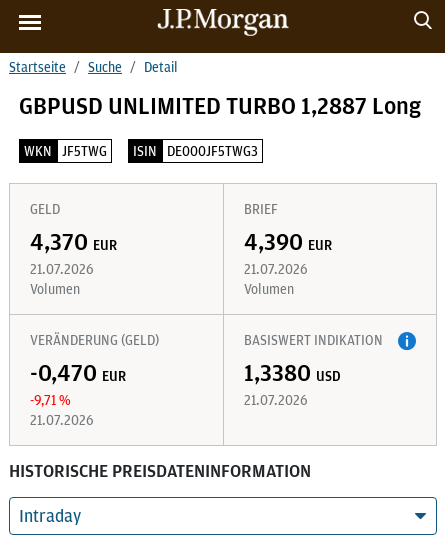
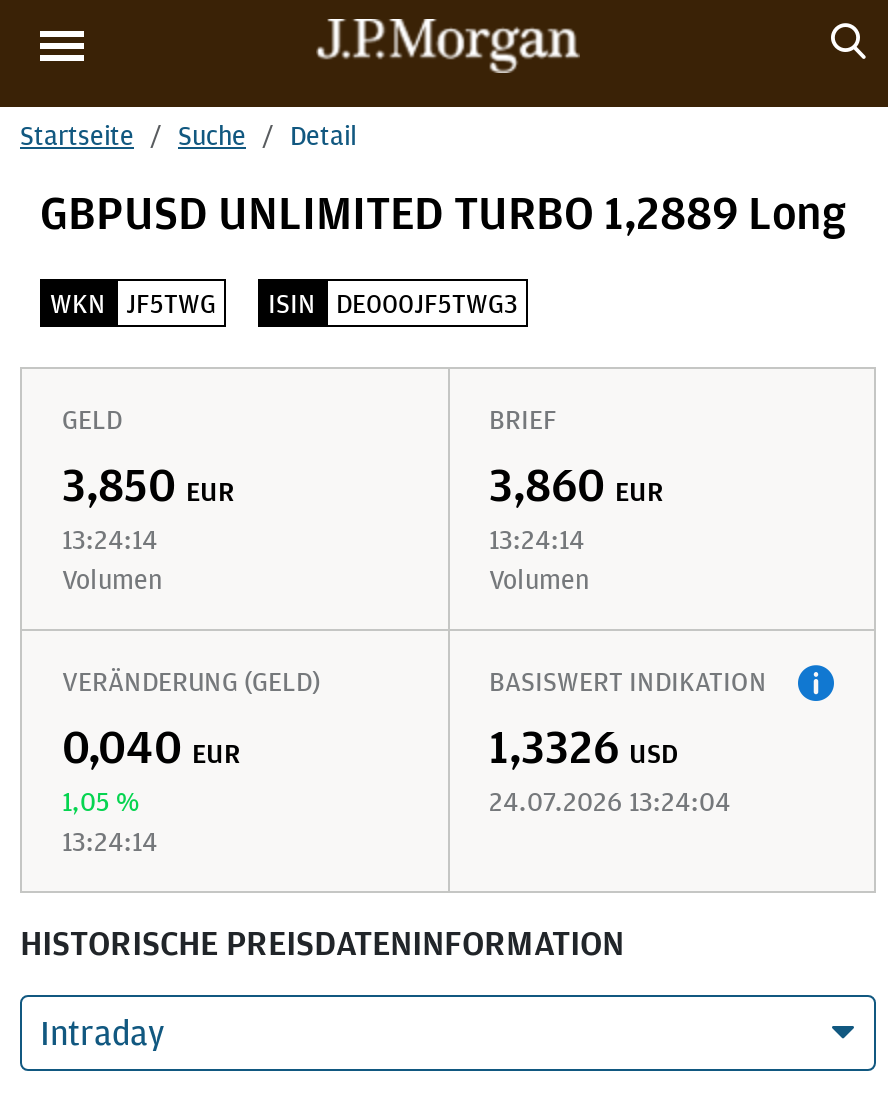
- GBPUSD UNLIMITED TURBO 1,2887 Long
+ GBPUSD UNLIMITED TURBO 1,2889 Long

- 4,370 EUR
+ 3,850 EUR

- 4,390 EUR
+ 3,860 EUR

- 21.07.2026
+ 13:24:14

- 21.07.2026
+ 13:24:14

- -0,470 EUR
+ 0,040 EUR

- 1,3380 USD
- 21.07.2026
+ 1,3326 USD
+ 24.07.2026 13:24:04

- -9,71 %
+ 1,05 %

- 21.07.2026
+ 13:24:14
